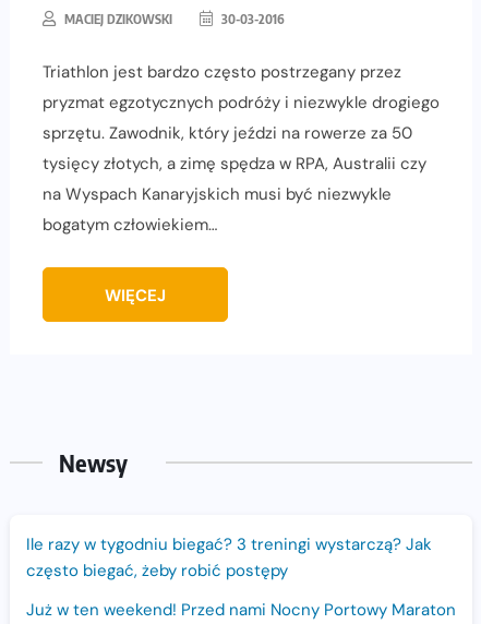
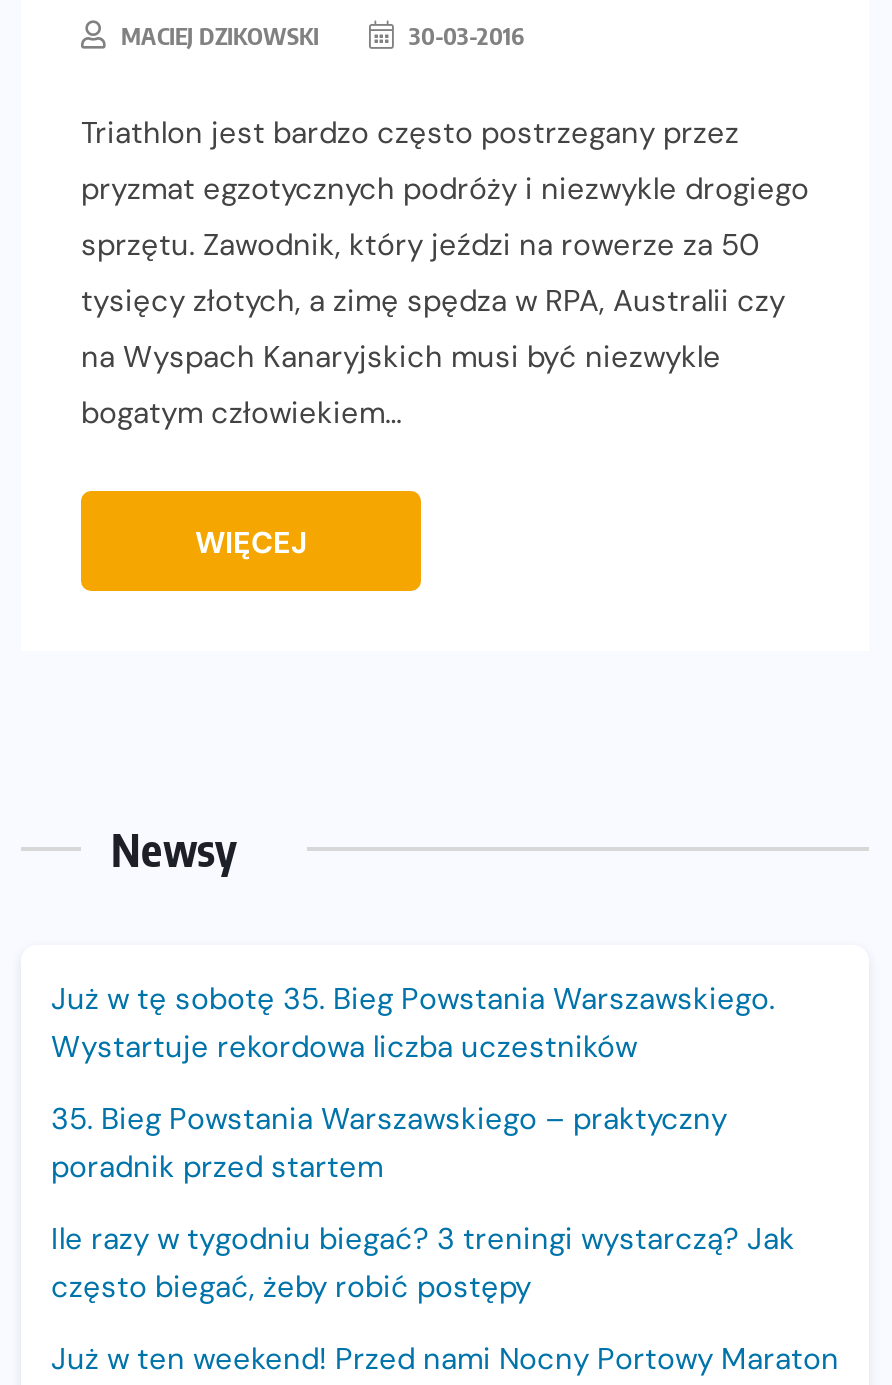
+ Już w tę sobotę 35. Bieg Powstania Warszawskiego.
+ Wystartuje rekordowa liczba uczestników
+ 35. Bieg Powstania Warszawskiego – praktyczny
+ poradnik przed startem
